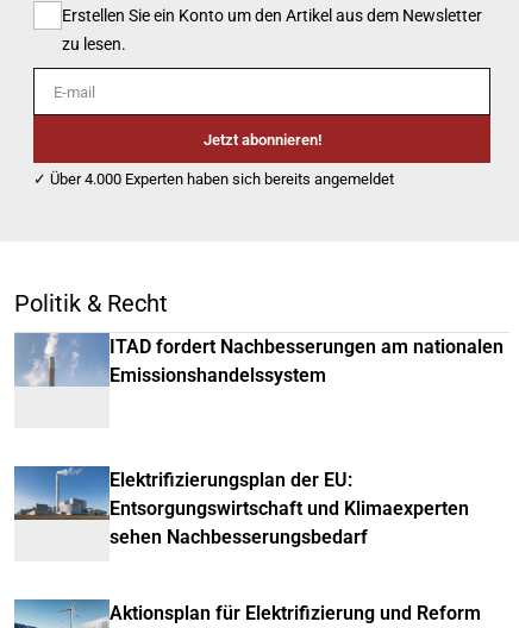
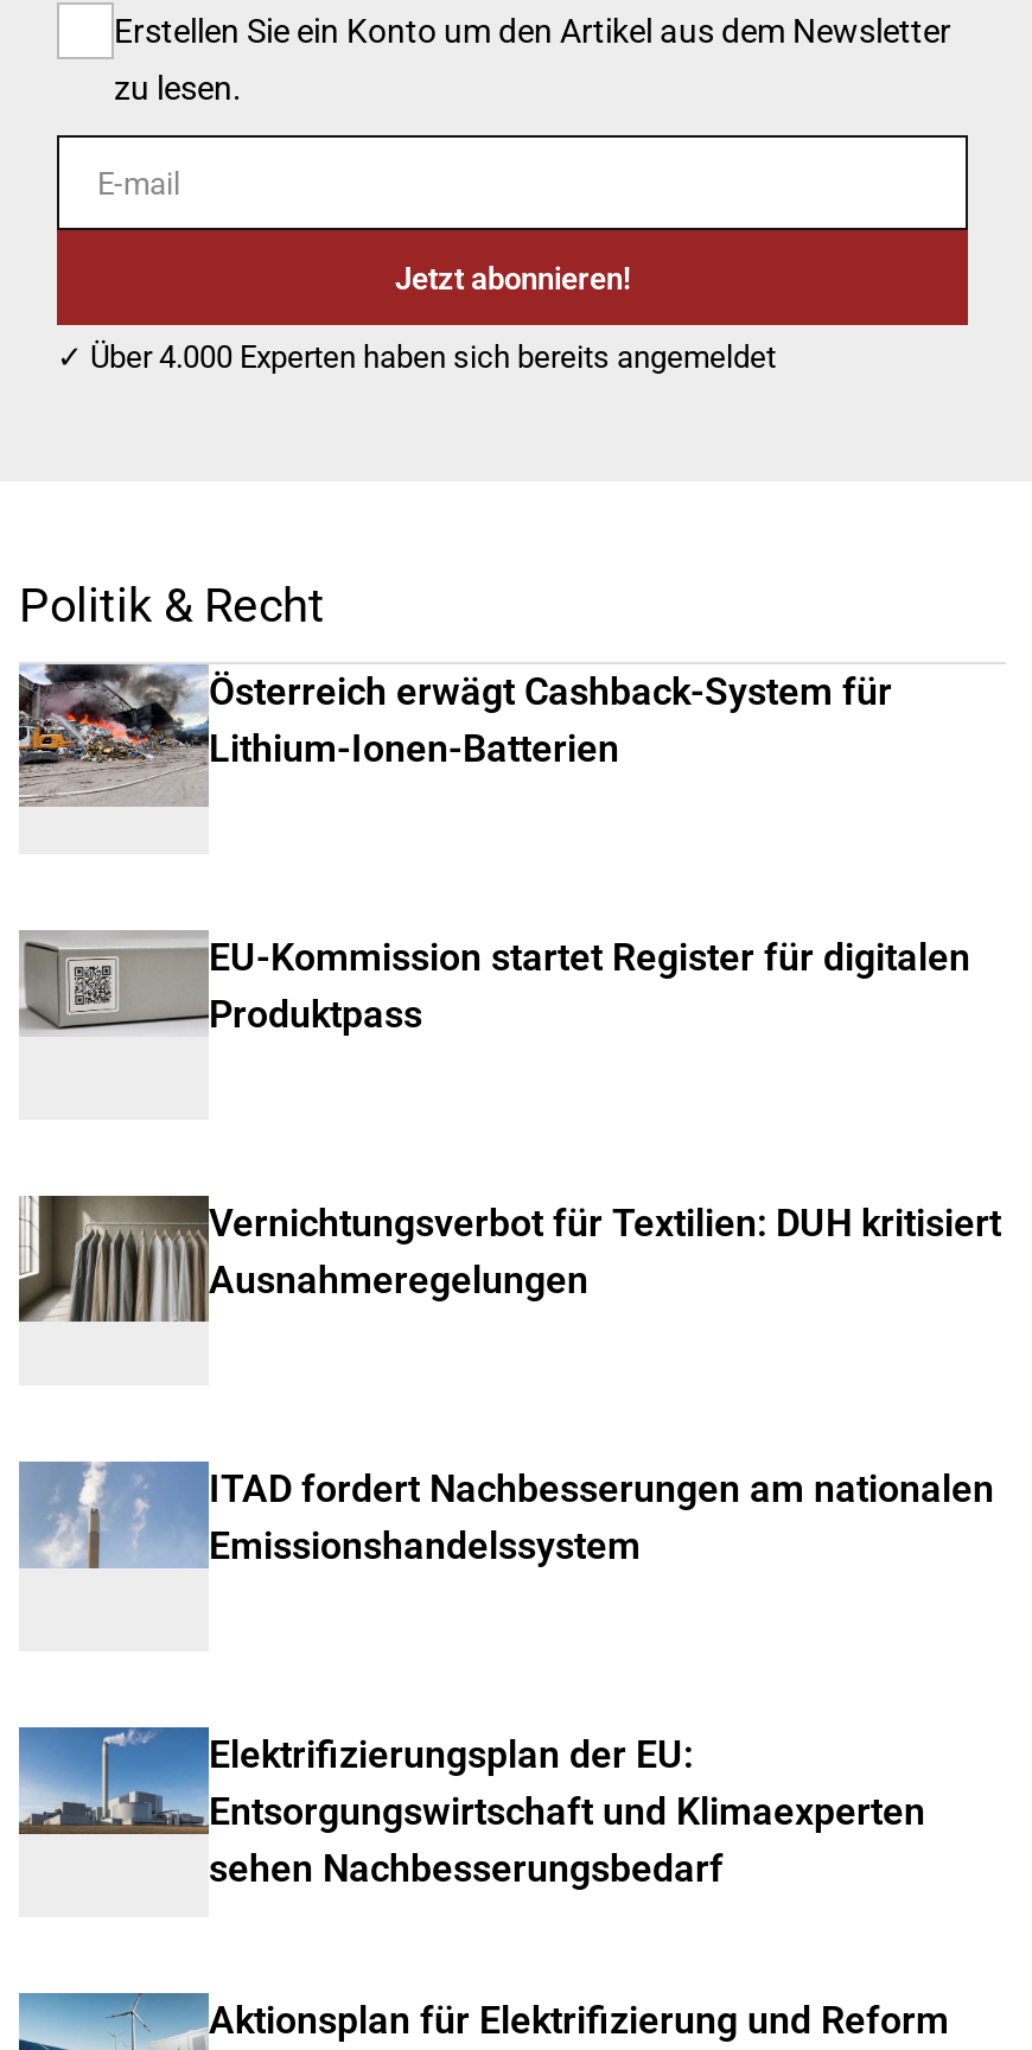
+ [image]
+ Österreich erwägt Cashback-System für
+ Lithium-Ionen-Batterien

+ [image]
+ EU-Kommission startet Register für digitalen
+ Produktpass

+ [image]
+ Vernichtungsverbot für Textilien: DUH kritisiert
+ Ausnahmeregelungen
